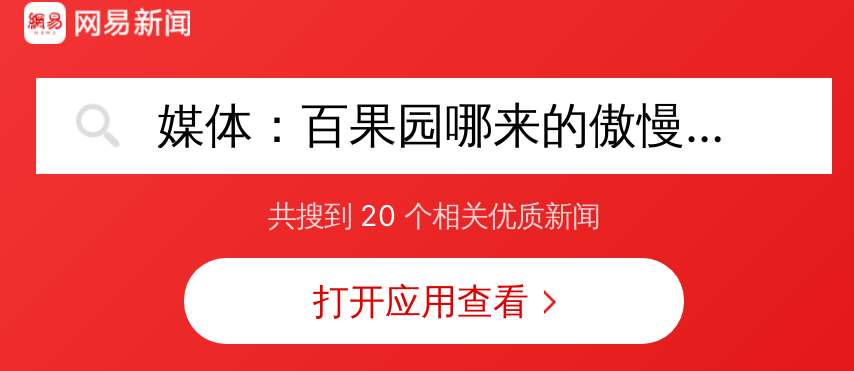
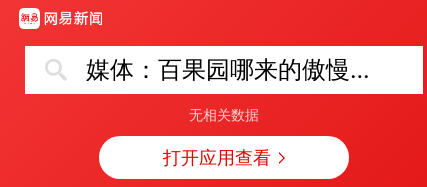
- 共搜到20个相关优质新闻
+ 无相关数据
